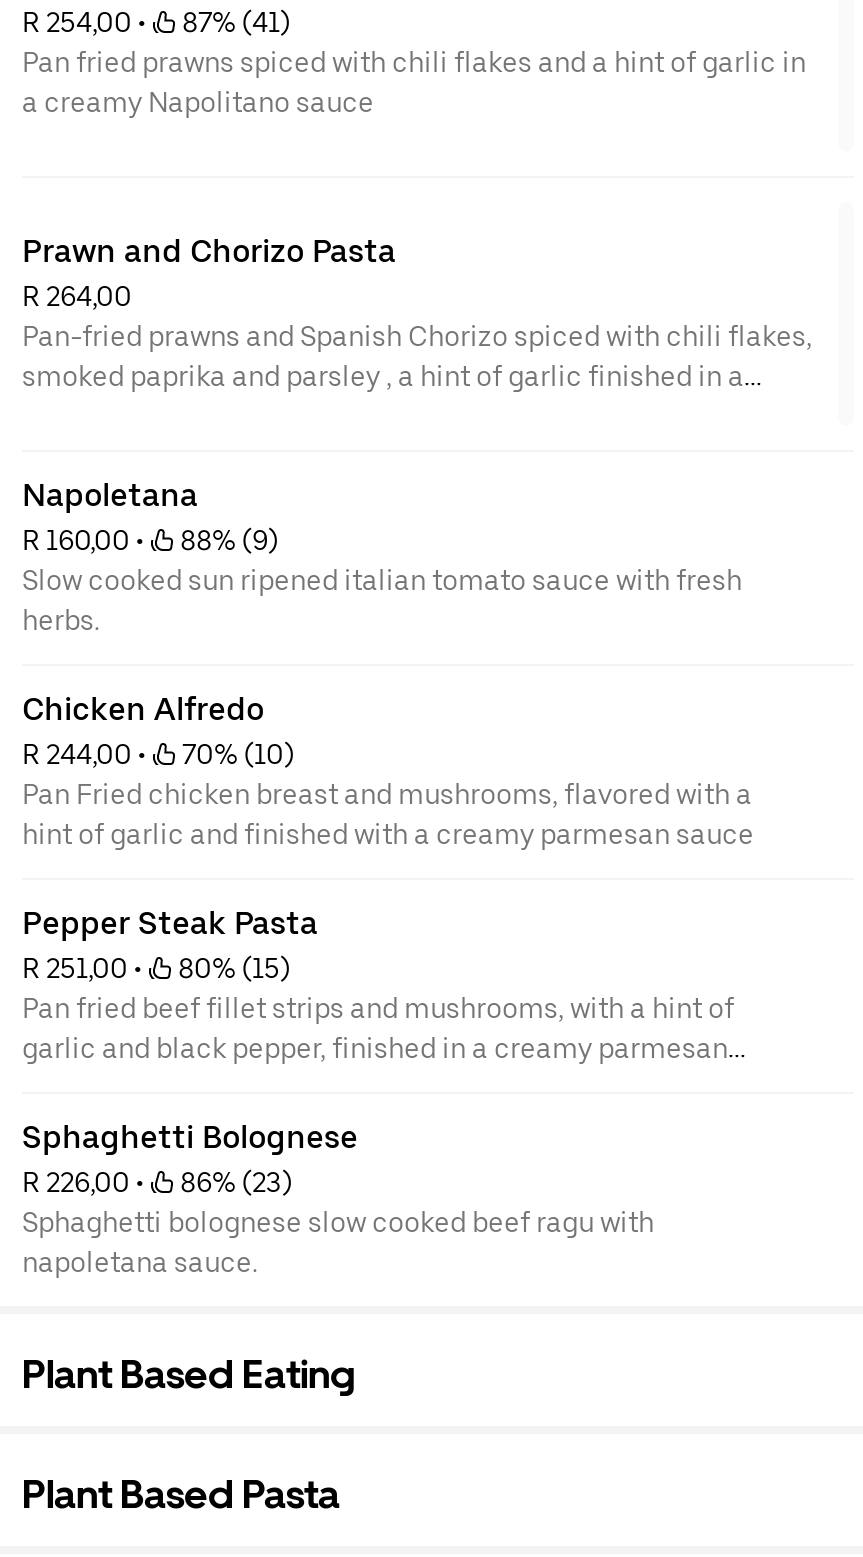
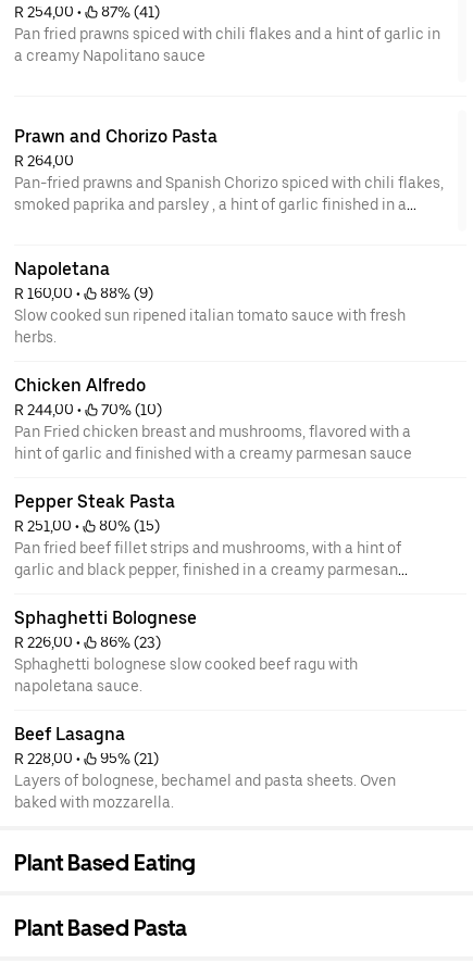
+ Beef Lasagna
+ R 228,00 •
+ 95% (21)
+ Layers of bolognese, bechamel and pasta sheets. Oven
+ baked with mozzarella.
